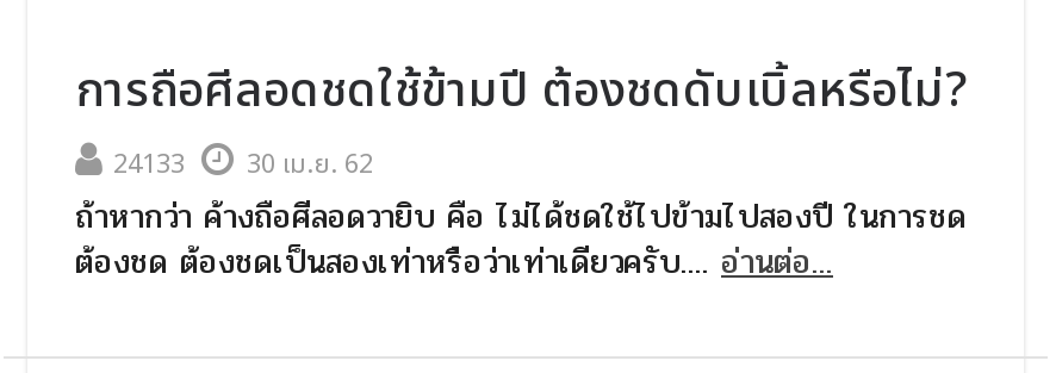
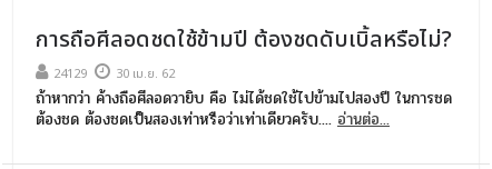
- 24133 30 เม.ย. 62
+ 24129 30 เม.ย. 62
